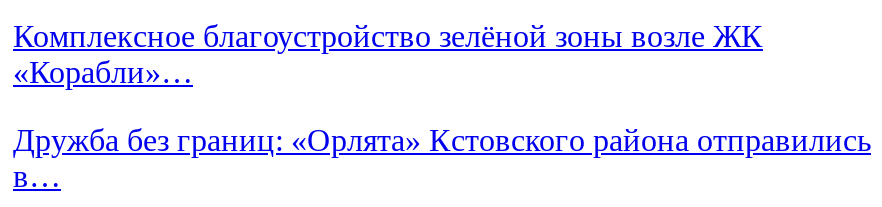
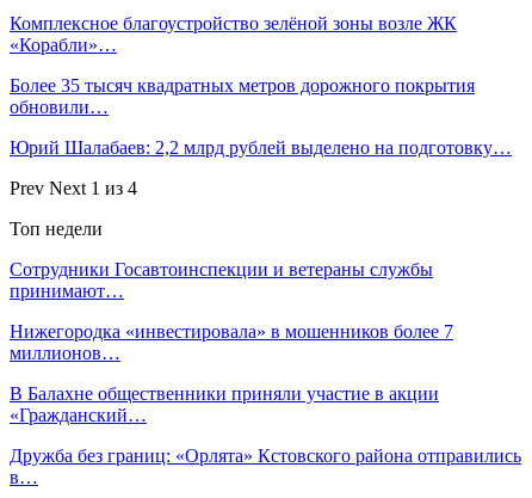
+ Более 35 тысяч квадратных метров дорожного покрытия
+ обновили…
+ Юрий Шалабаев: 2,2 млрд рублей выделено на подготовку…
+ Prev Next 1 из 4
+ Топ недели
+ Сотрудники Госавтоинспекции и ветераны службы
+ принимают…
+ Нижегородка «инвестировала» в мошенников более 7
+ миллионов…
+ В Балахне общественники приняли участие в акции
+ «Гражданский…
